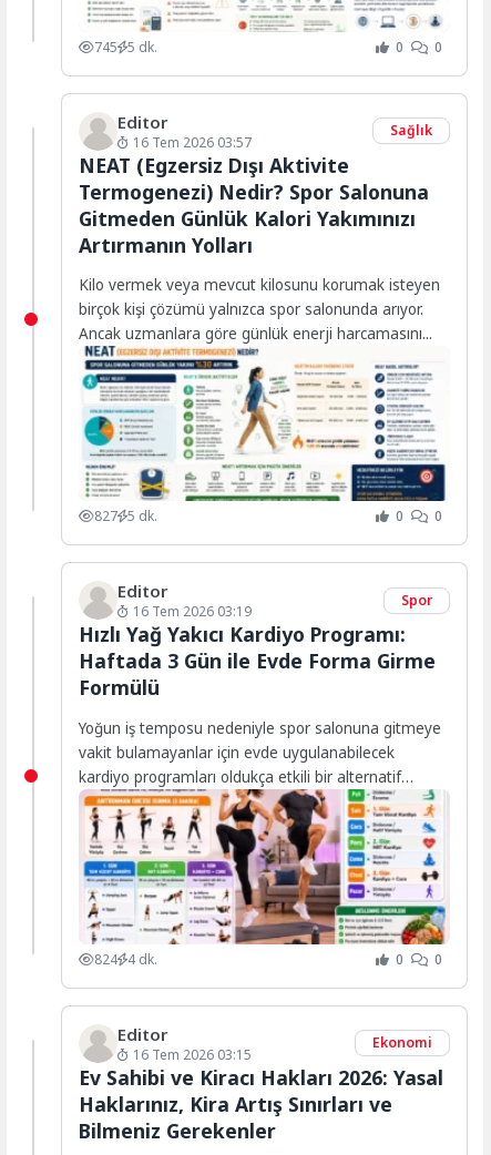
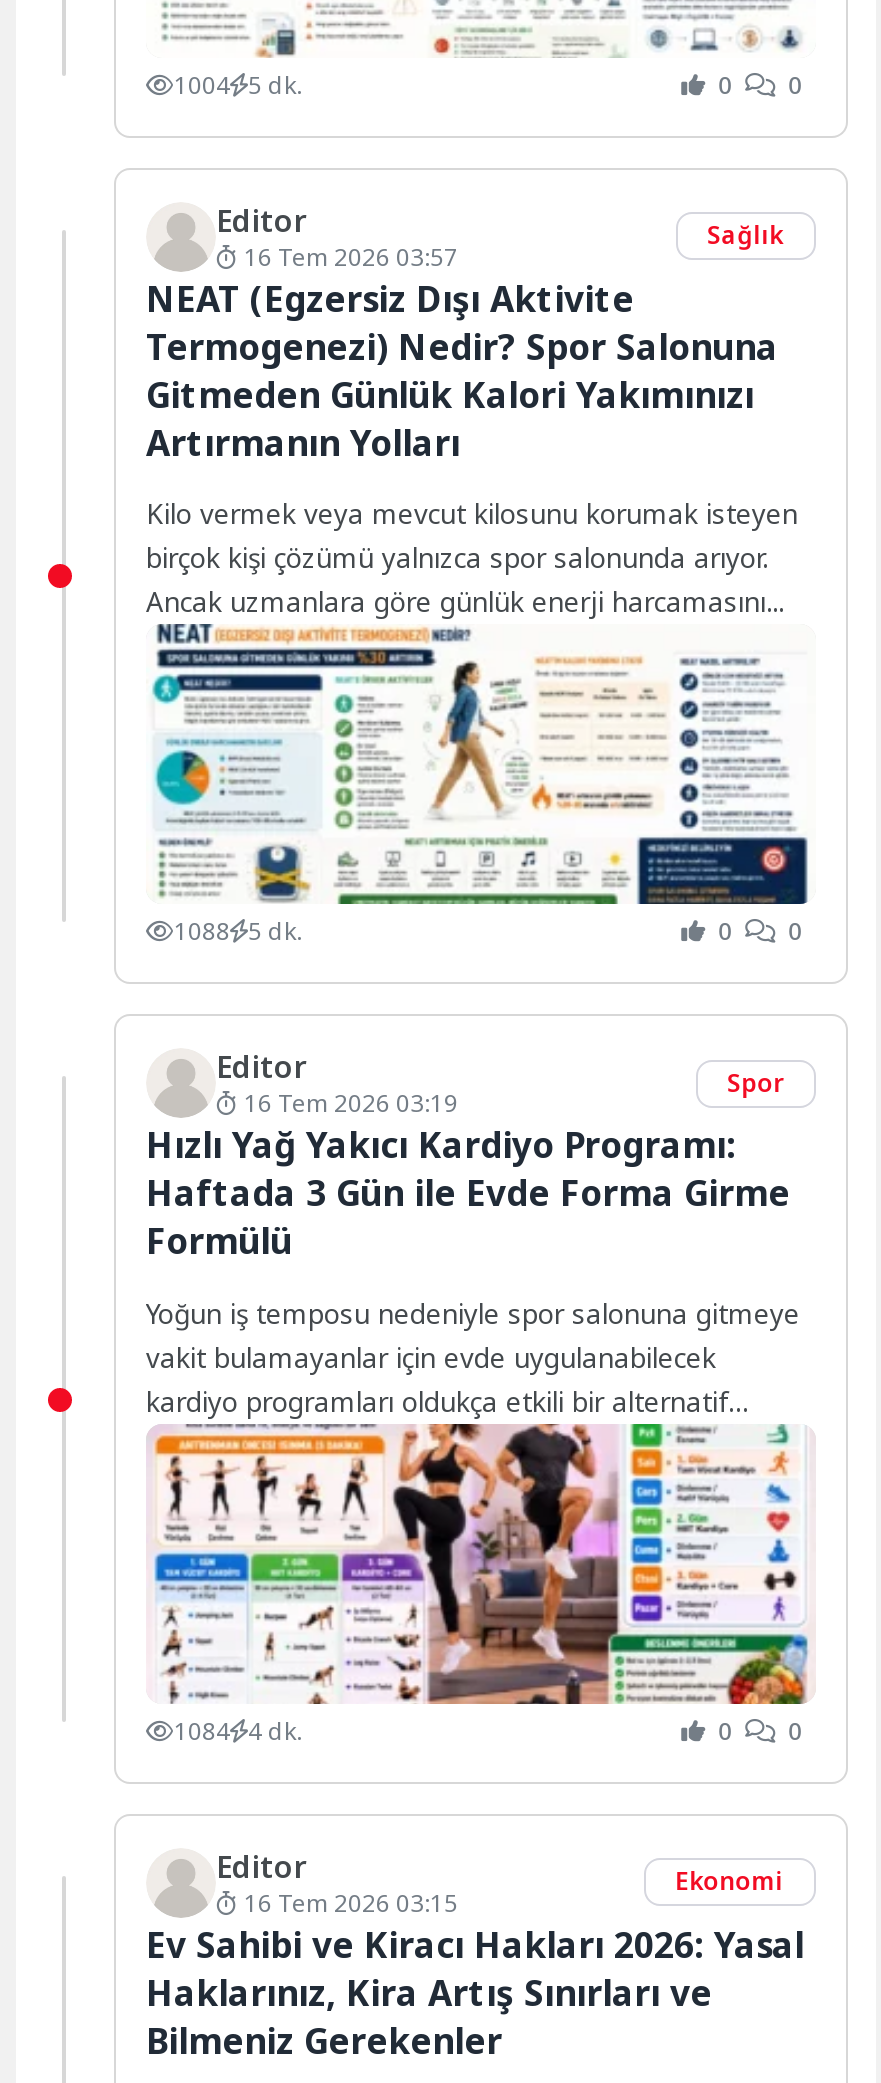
- 745 5 dk.
+ 1004 5 dk.

- 827 5 dk.
+ 1088 5 dk.

- 824 4 dk.
+ 1084 4 dk.
